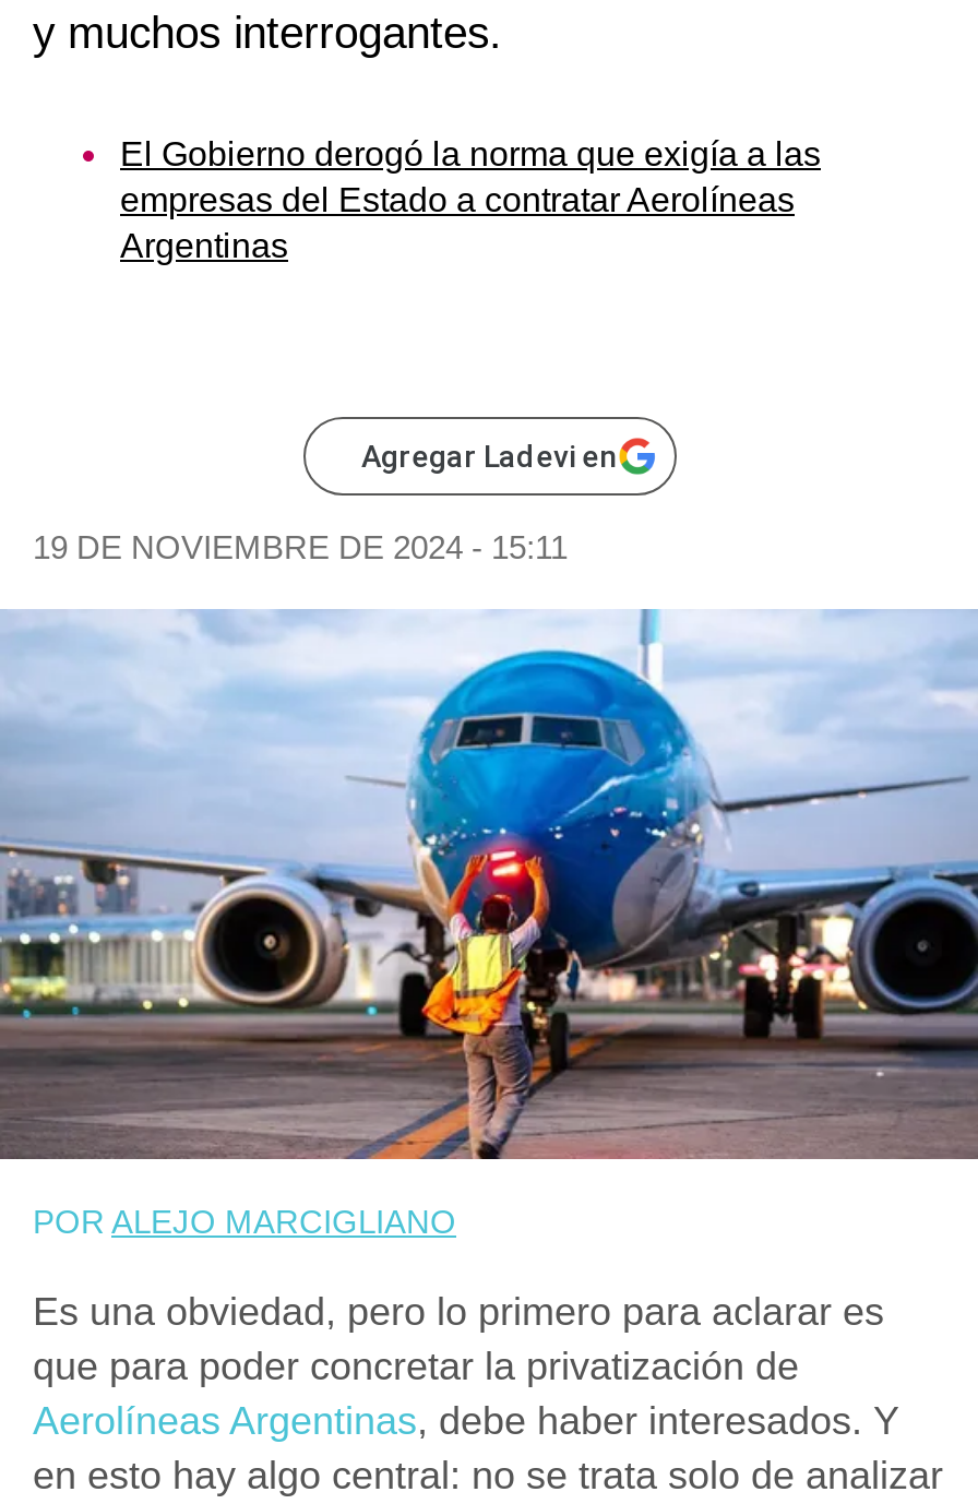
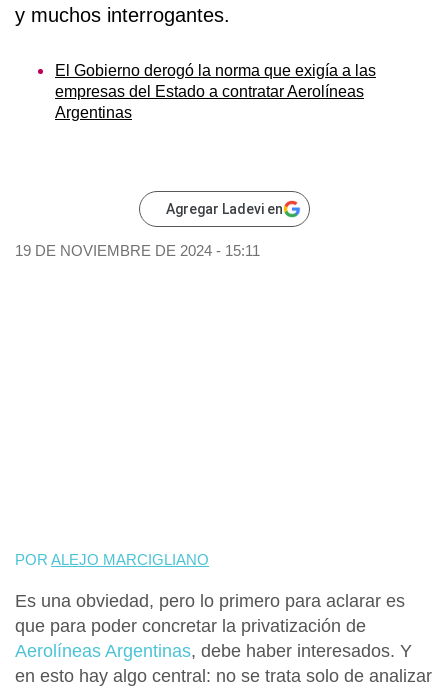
- [image]
